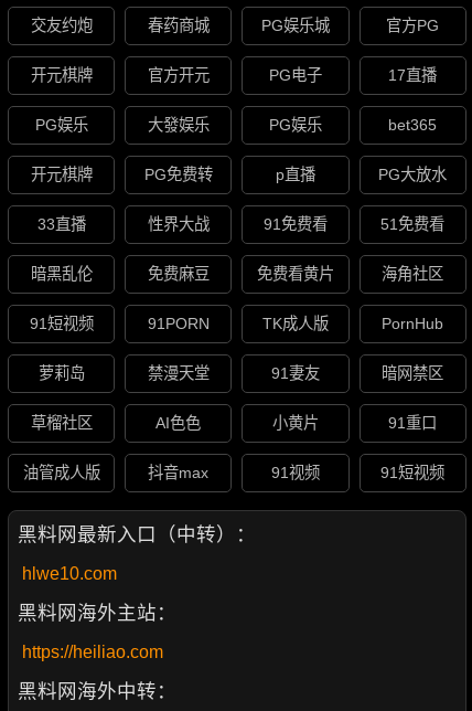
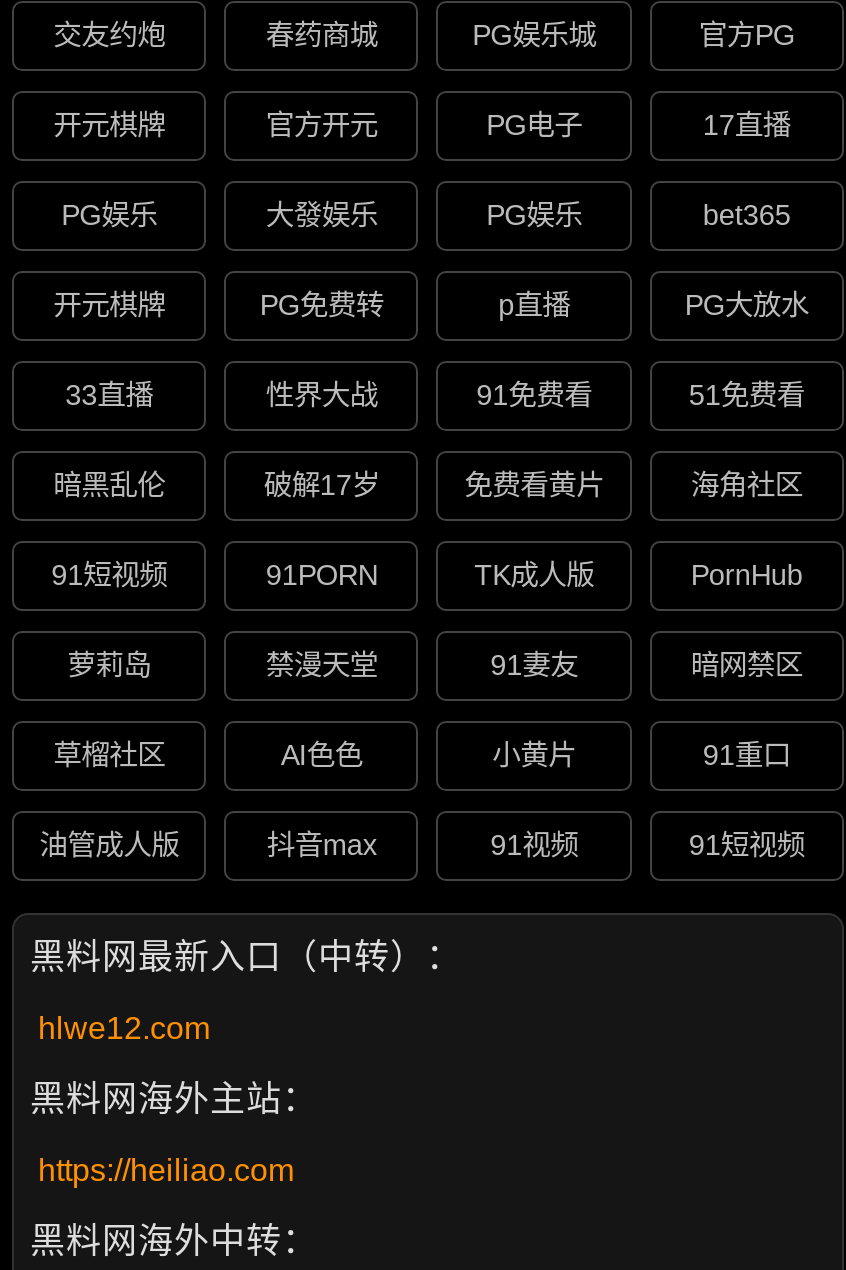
- 免费麻豆
+ 破解17岁

- hlwe10.com
+ hlwe12.com
